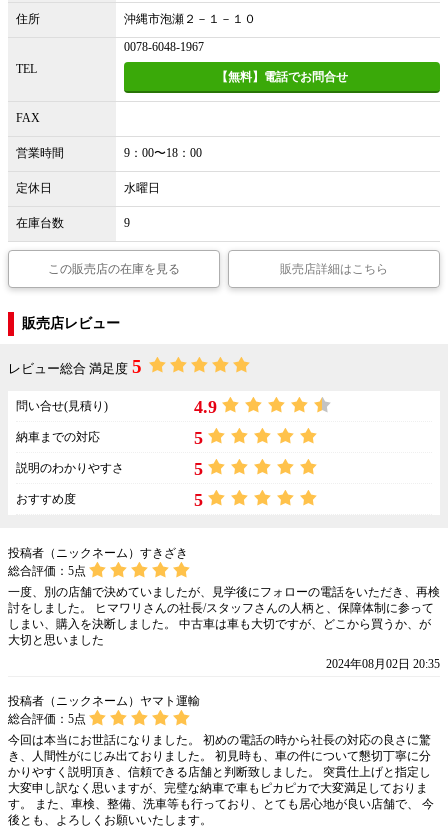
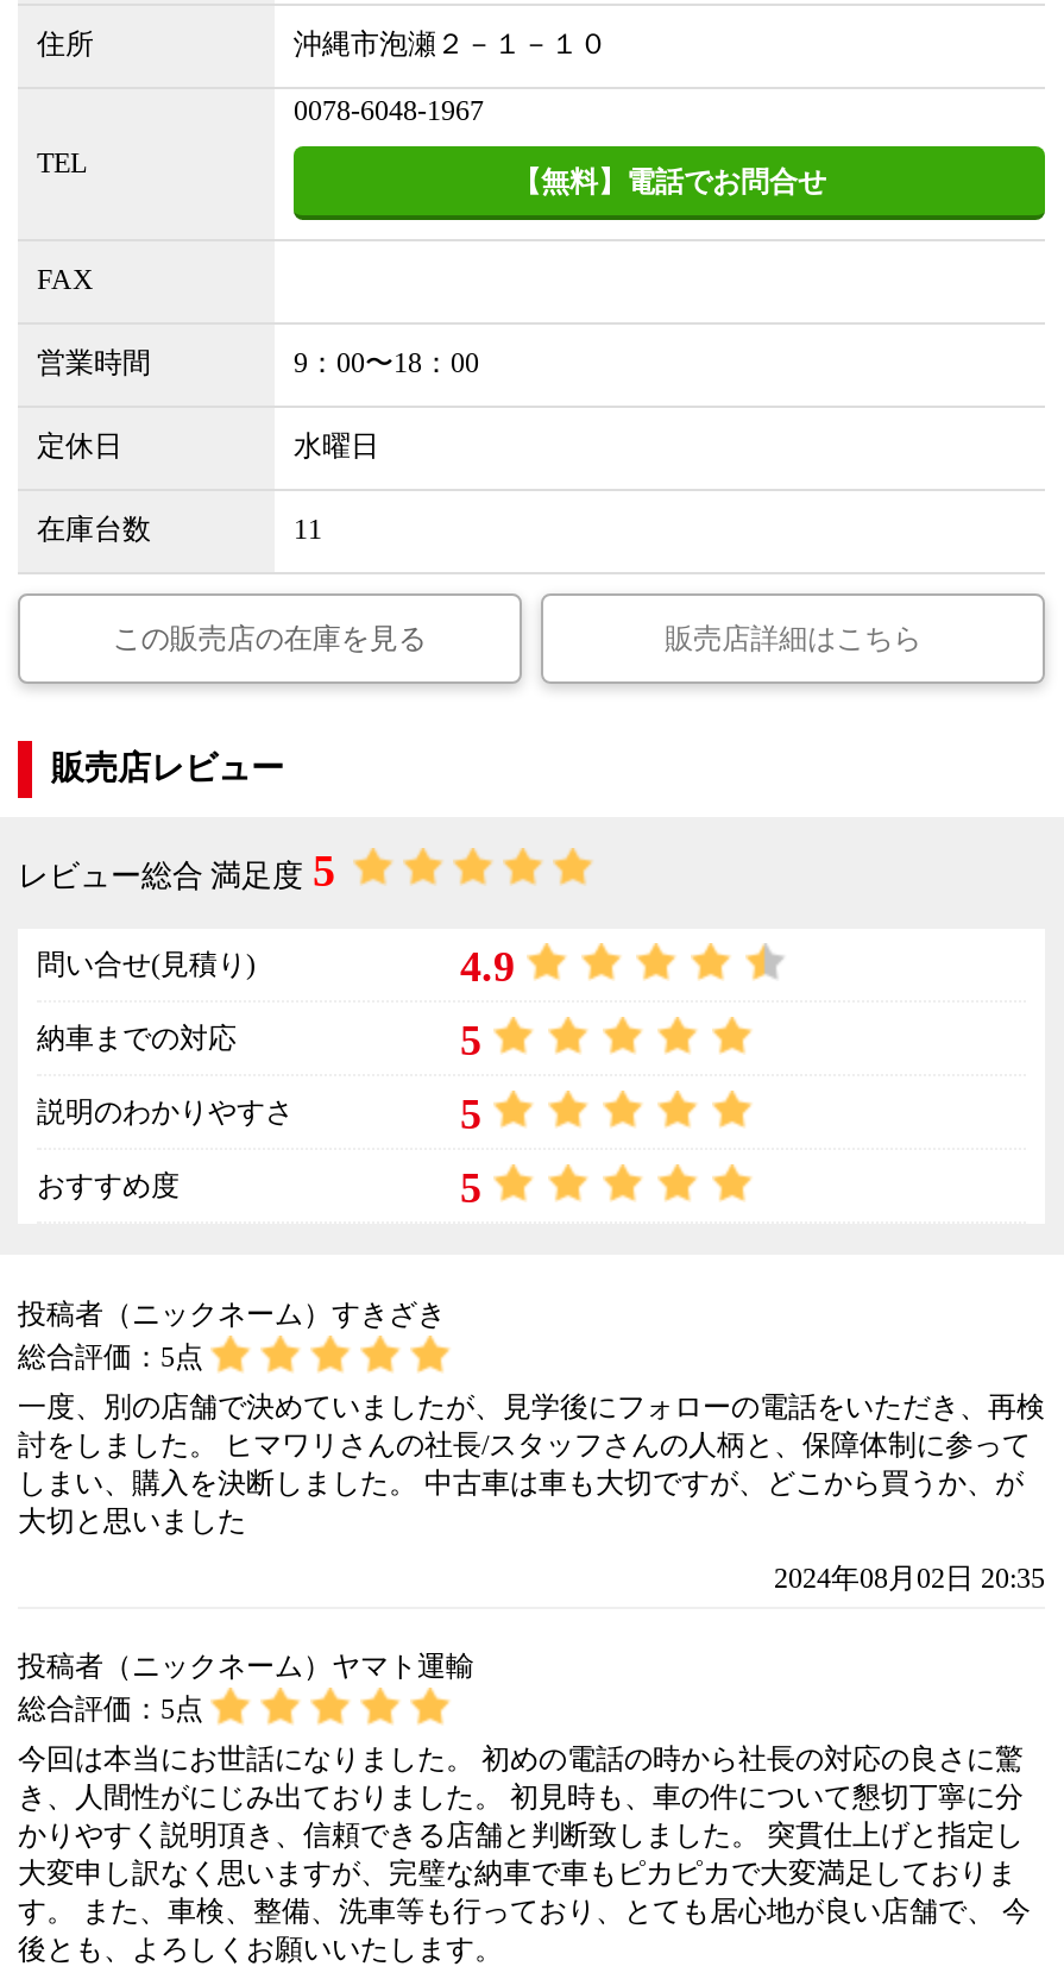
- 9
+ 11
